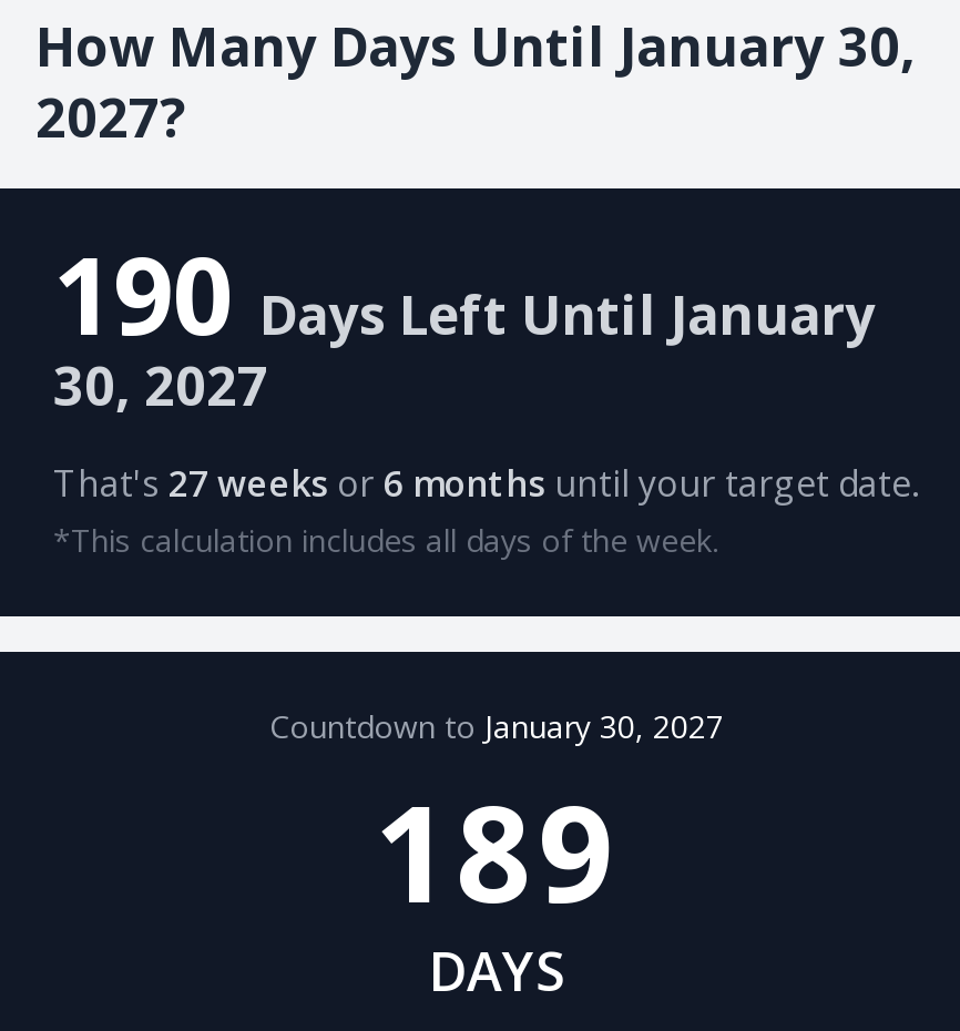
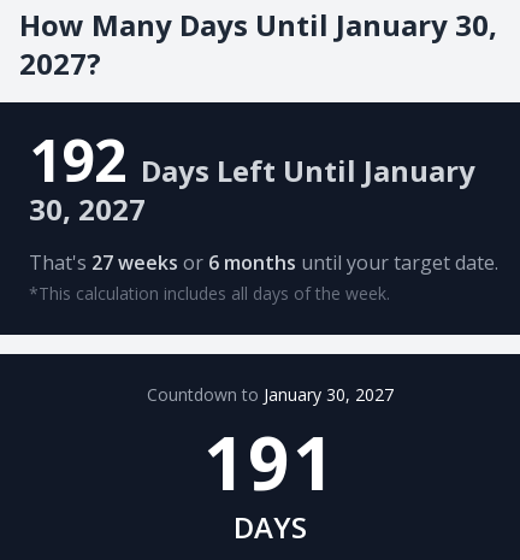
- 190 Days Left Until January
+ 192 Days Left Until January

- 189
+ 191
